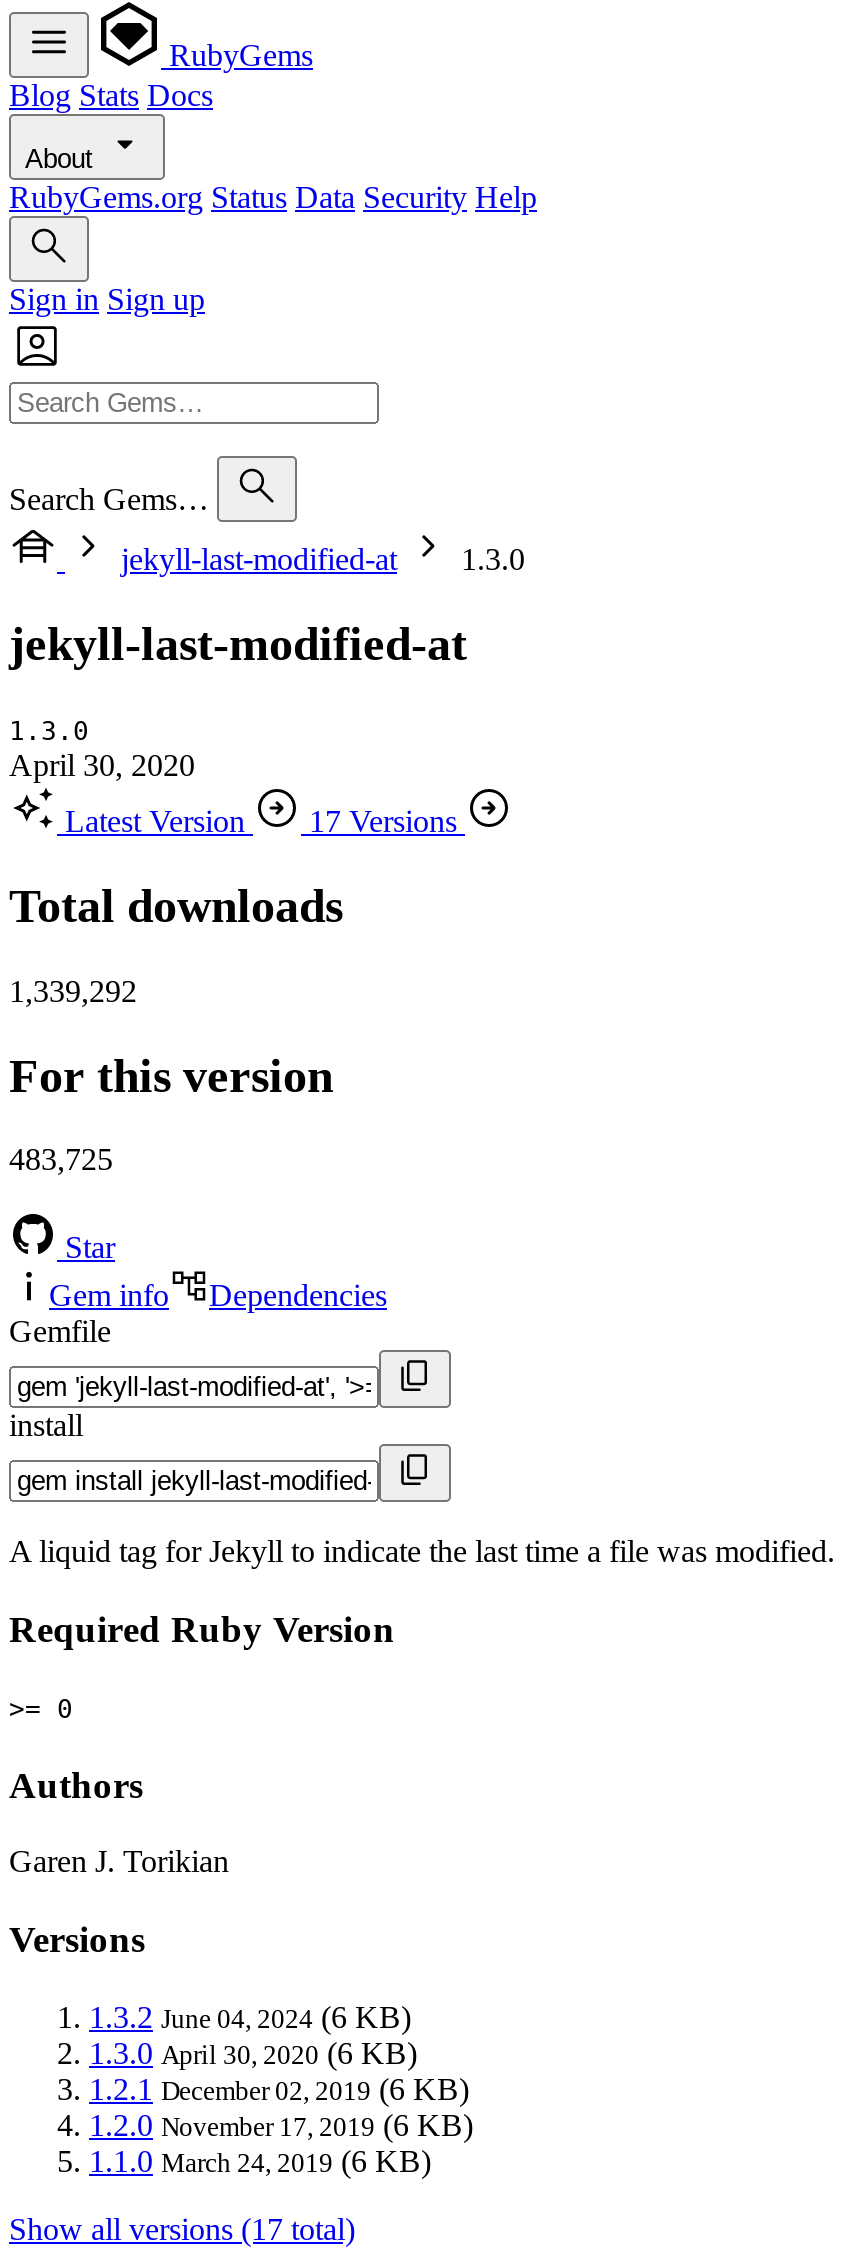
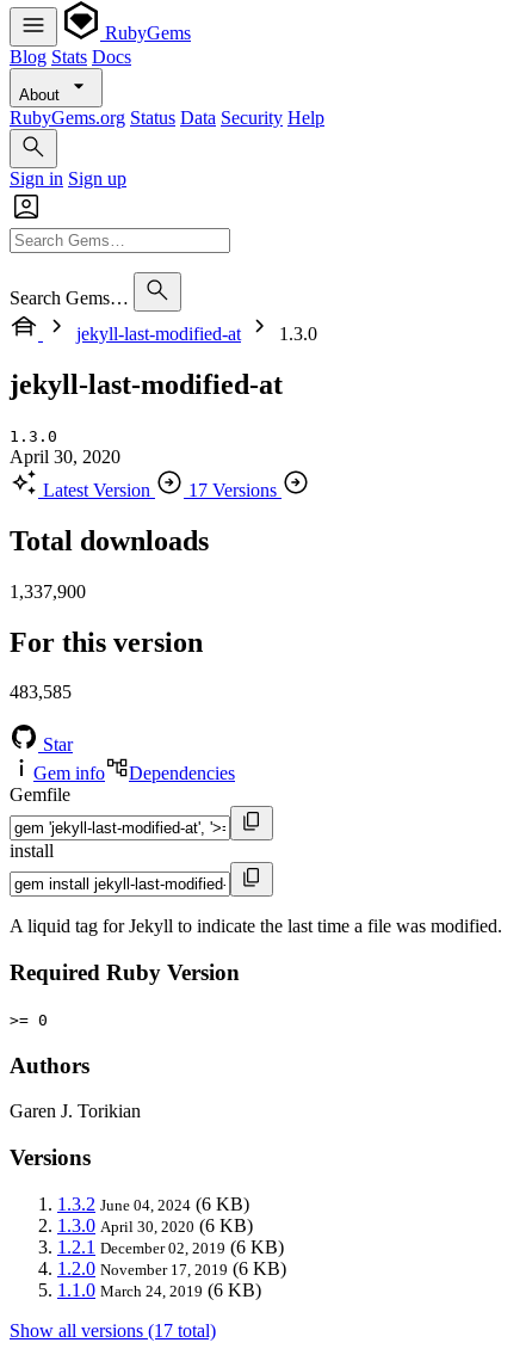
- 1,339,292
+ 1,337,900

- 483,725
+ 483,585
